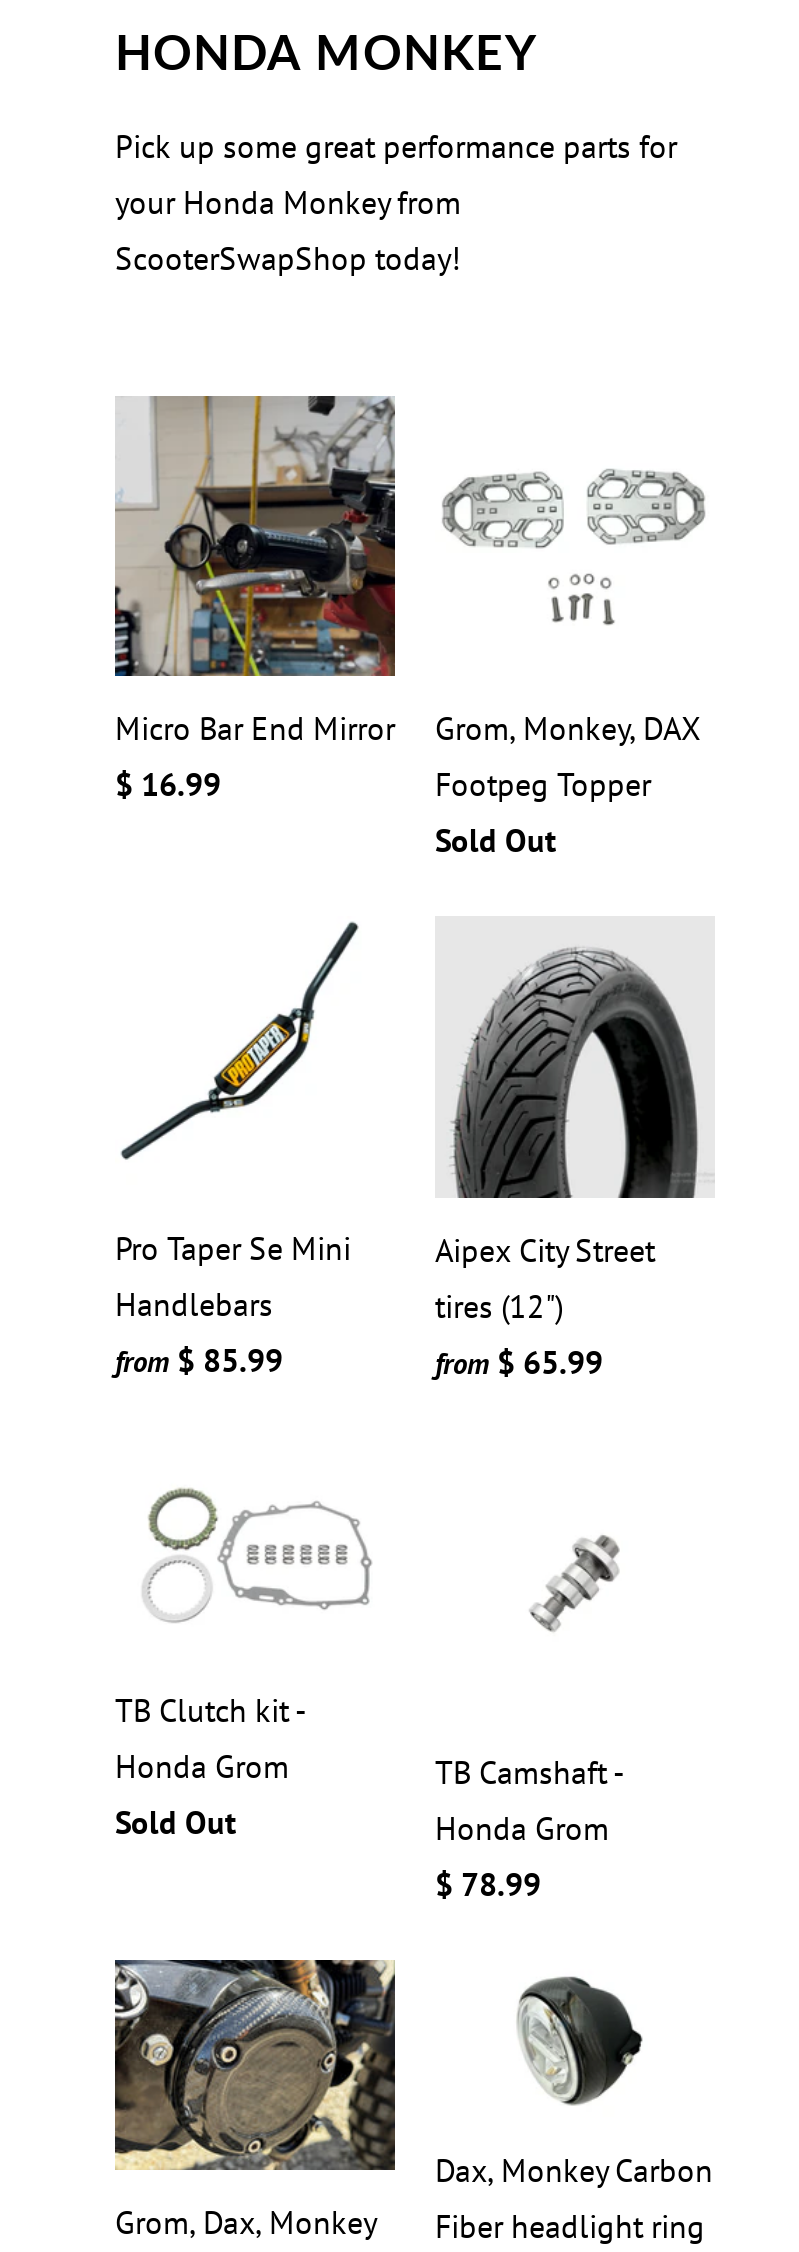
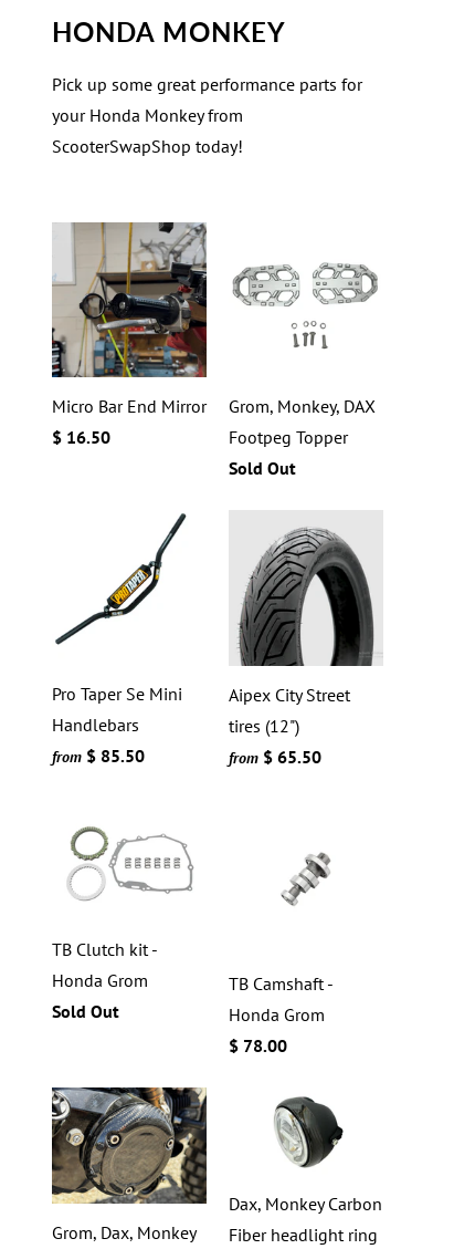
- $ 16.99
+ $ 16.50

- from $ 85.99
+ from $ 85.50

- from $ 65.99
+ from $ 65.50

- $ 78.99
+ $ 78.00
